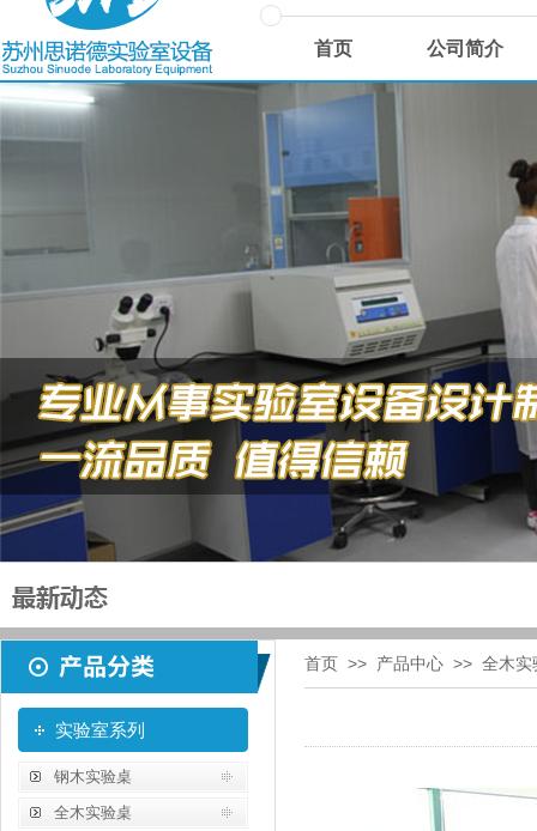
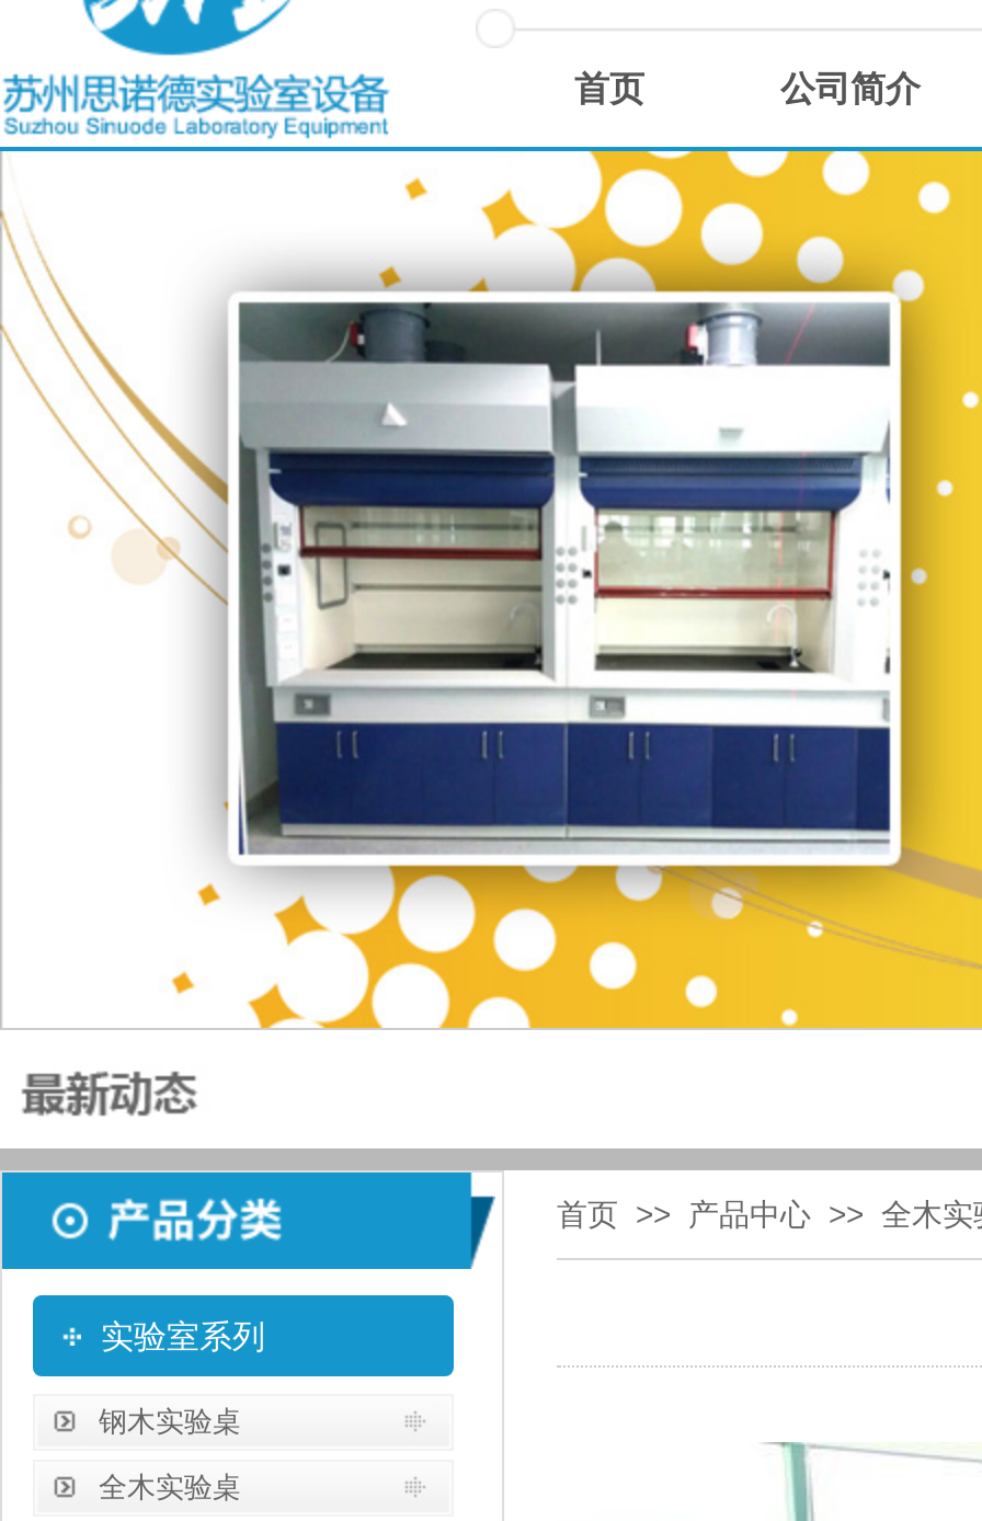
- [image]
+ [image]
